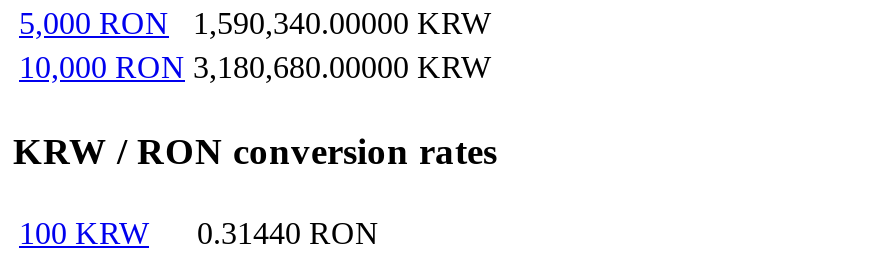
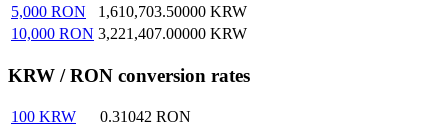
- 5,000 RON 1,590,340.00000 KRW
+ 5,000 RON 1,610,703.50000 KRW

- 10,000 RON 3,180,680.00000 KRW
+ 10,000 RON 3,221,407.00000 KRW

- 100 KRW 0.31440 RON
+ 100 KRW 0.31042 RON
